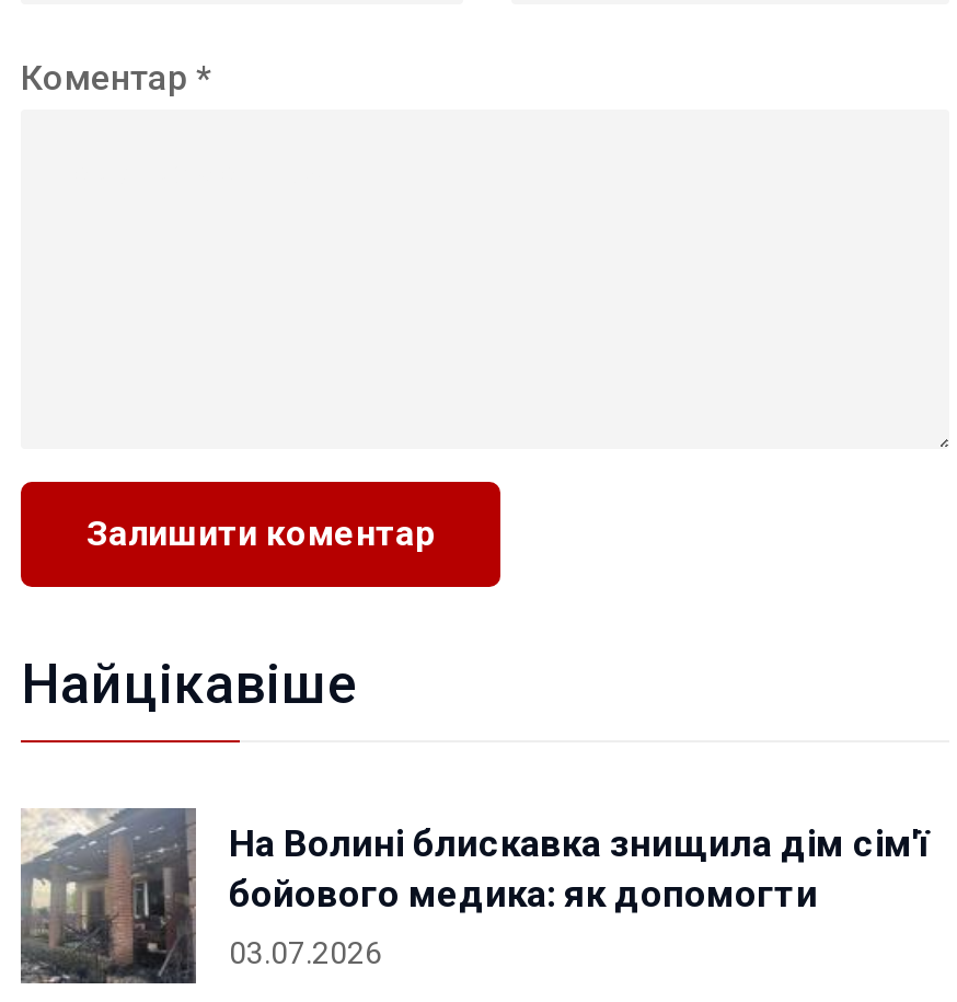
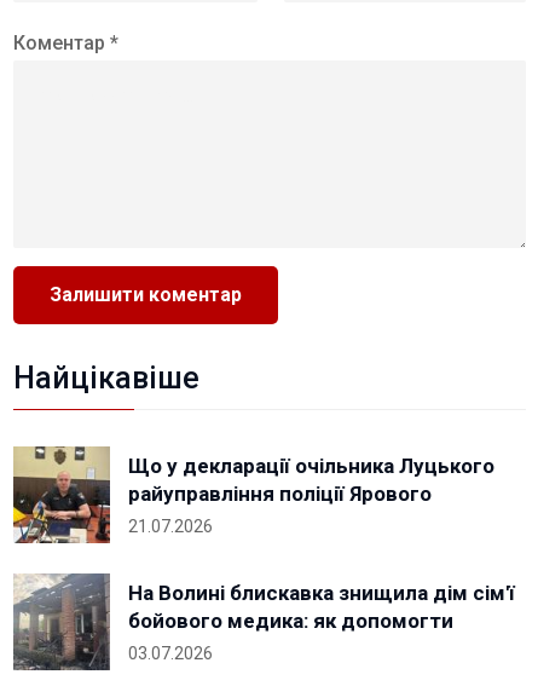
+ [image]
+ Що у декларації очільника Луцького
+ райуправління поліції Ярового
+ 21.07.2026
